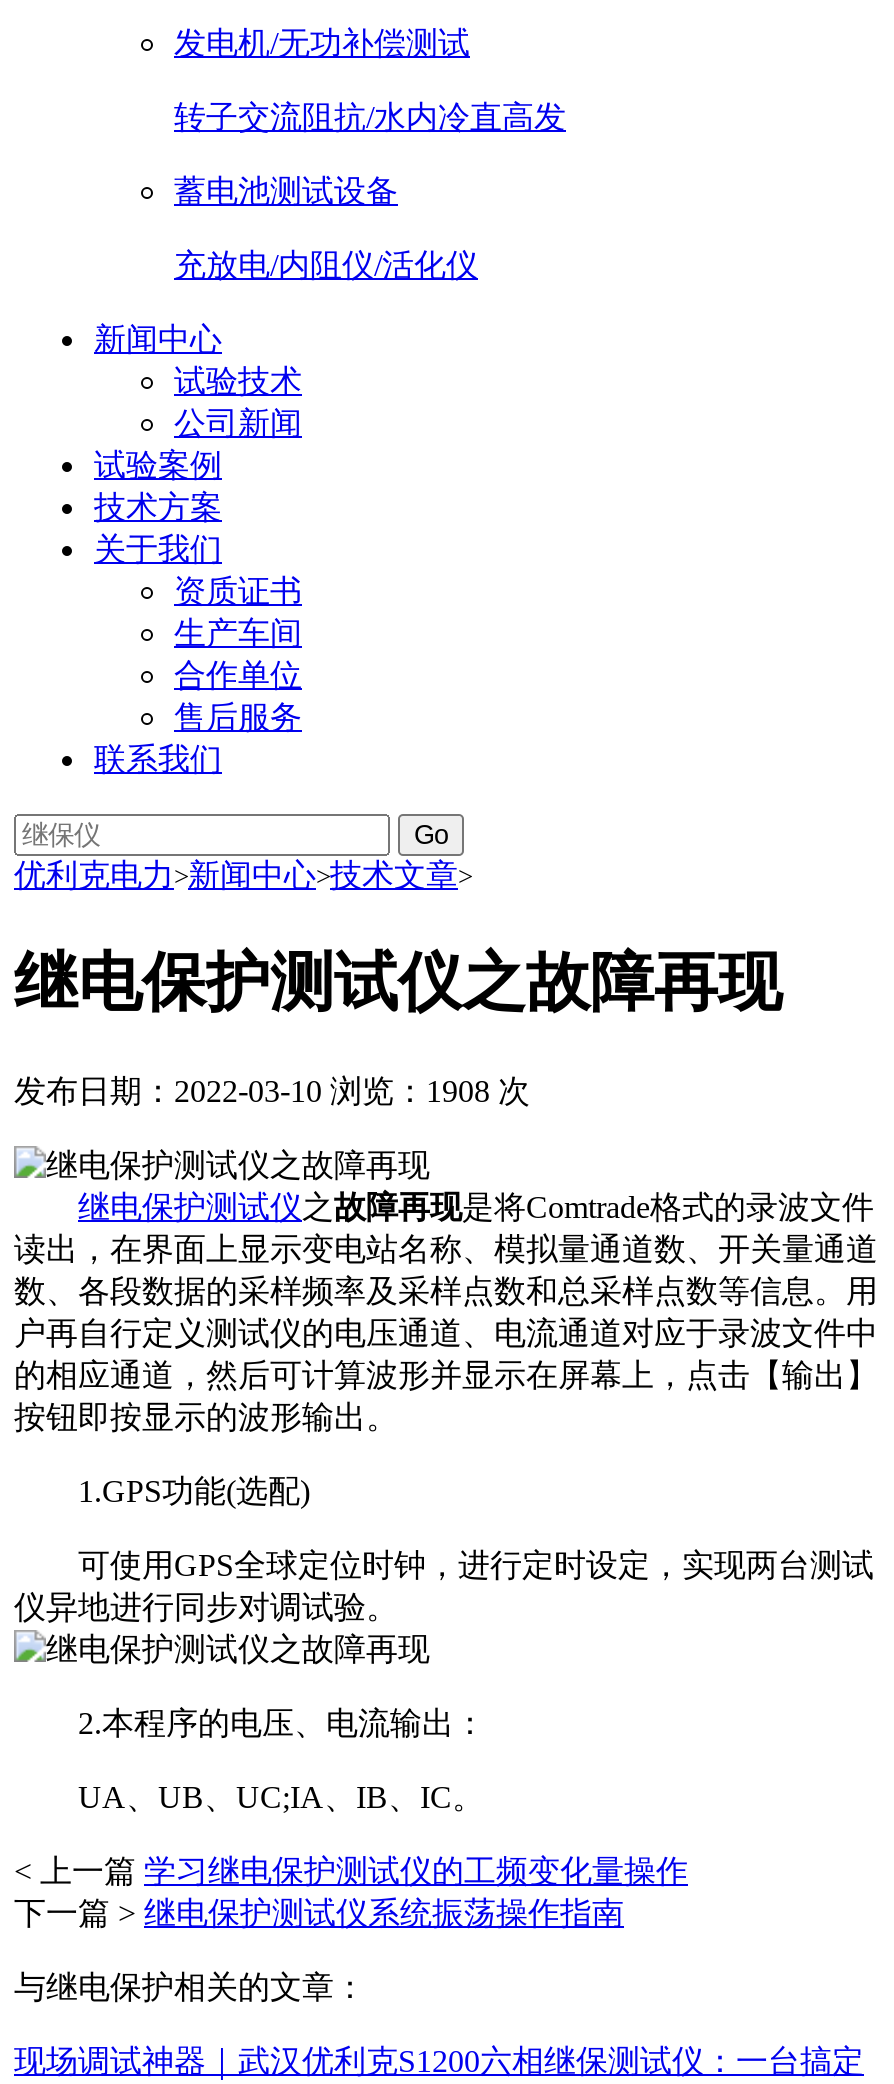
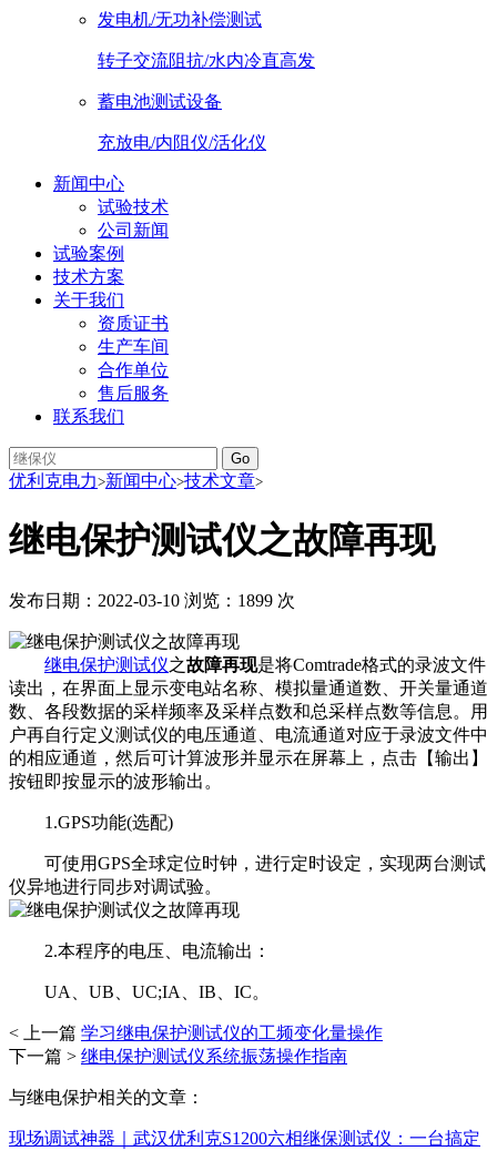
- 发布日期：2022-03-10浏览：1908 次
+ 发布日期：2022-03-10浏览：1899 次
